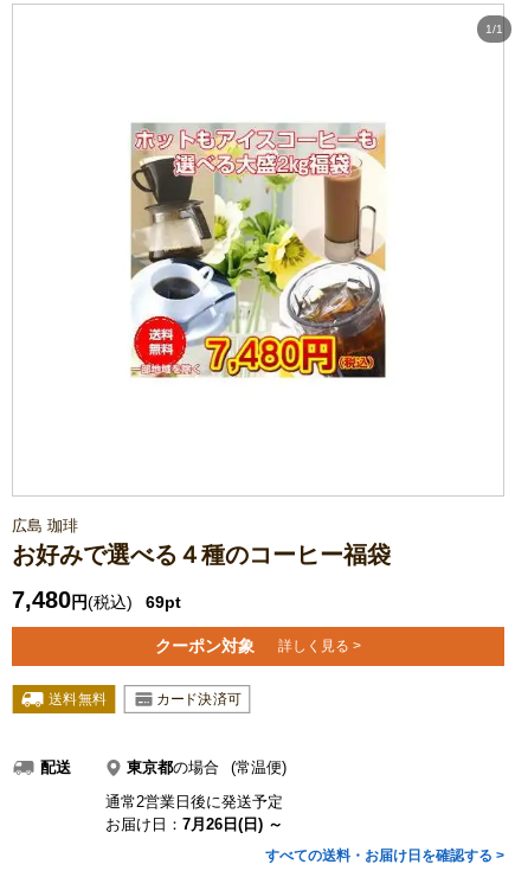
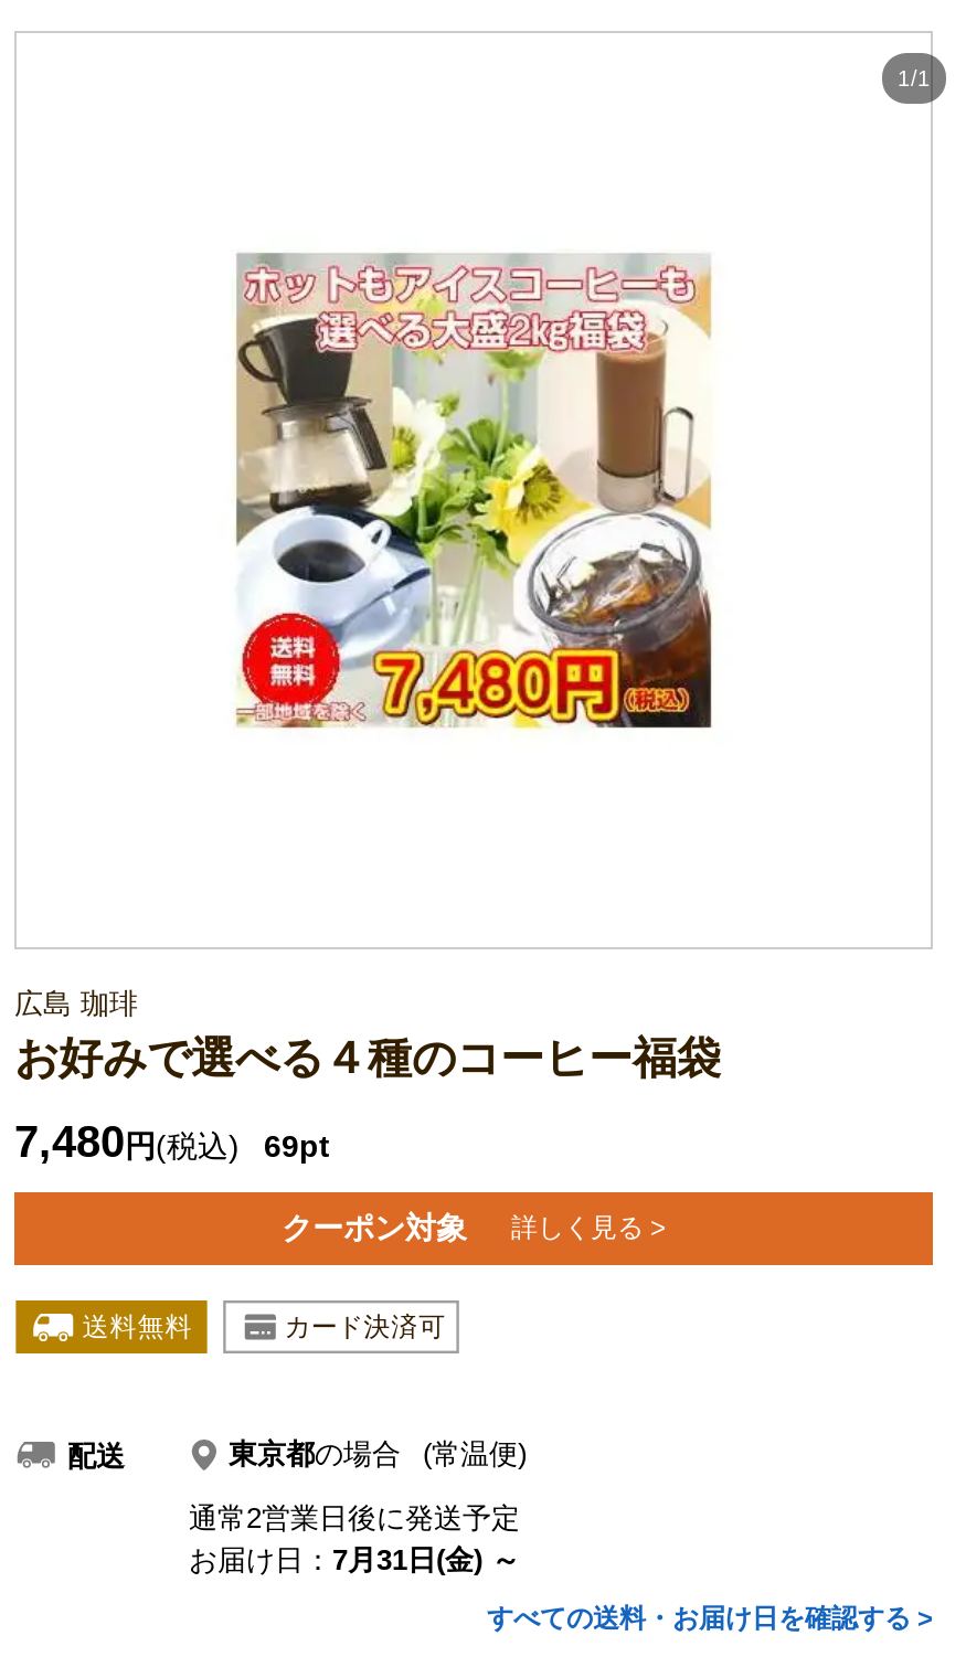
- お届け日：7月26日(日) ～
+ お届け日：7月31日(金) ～
